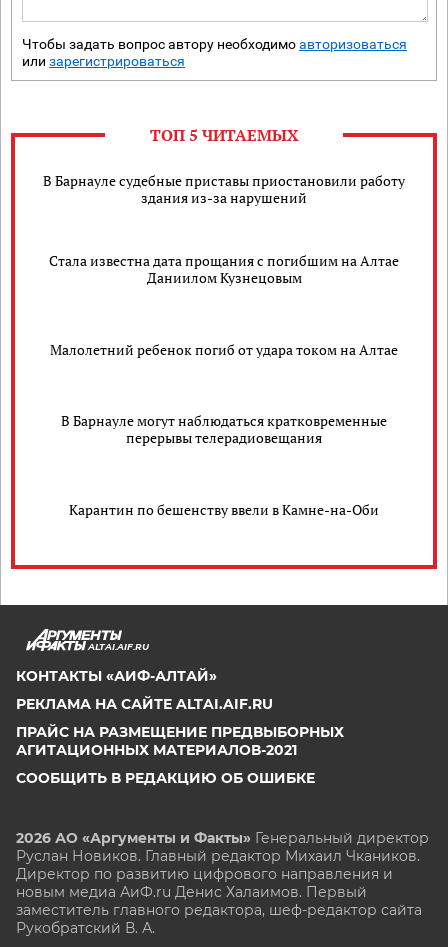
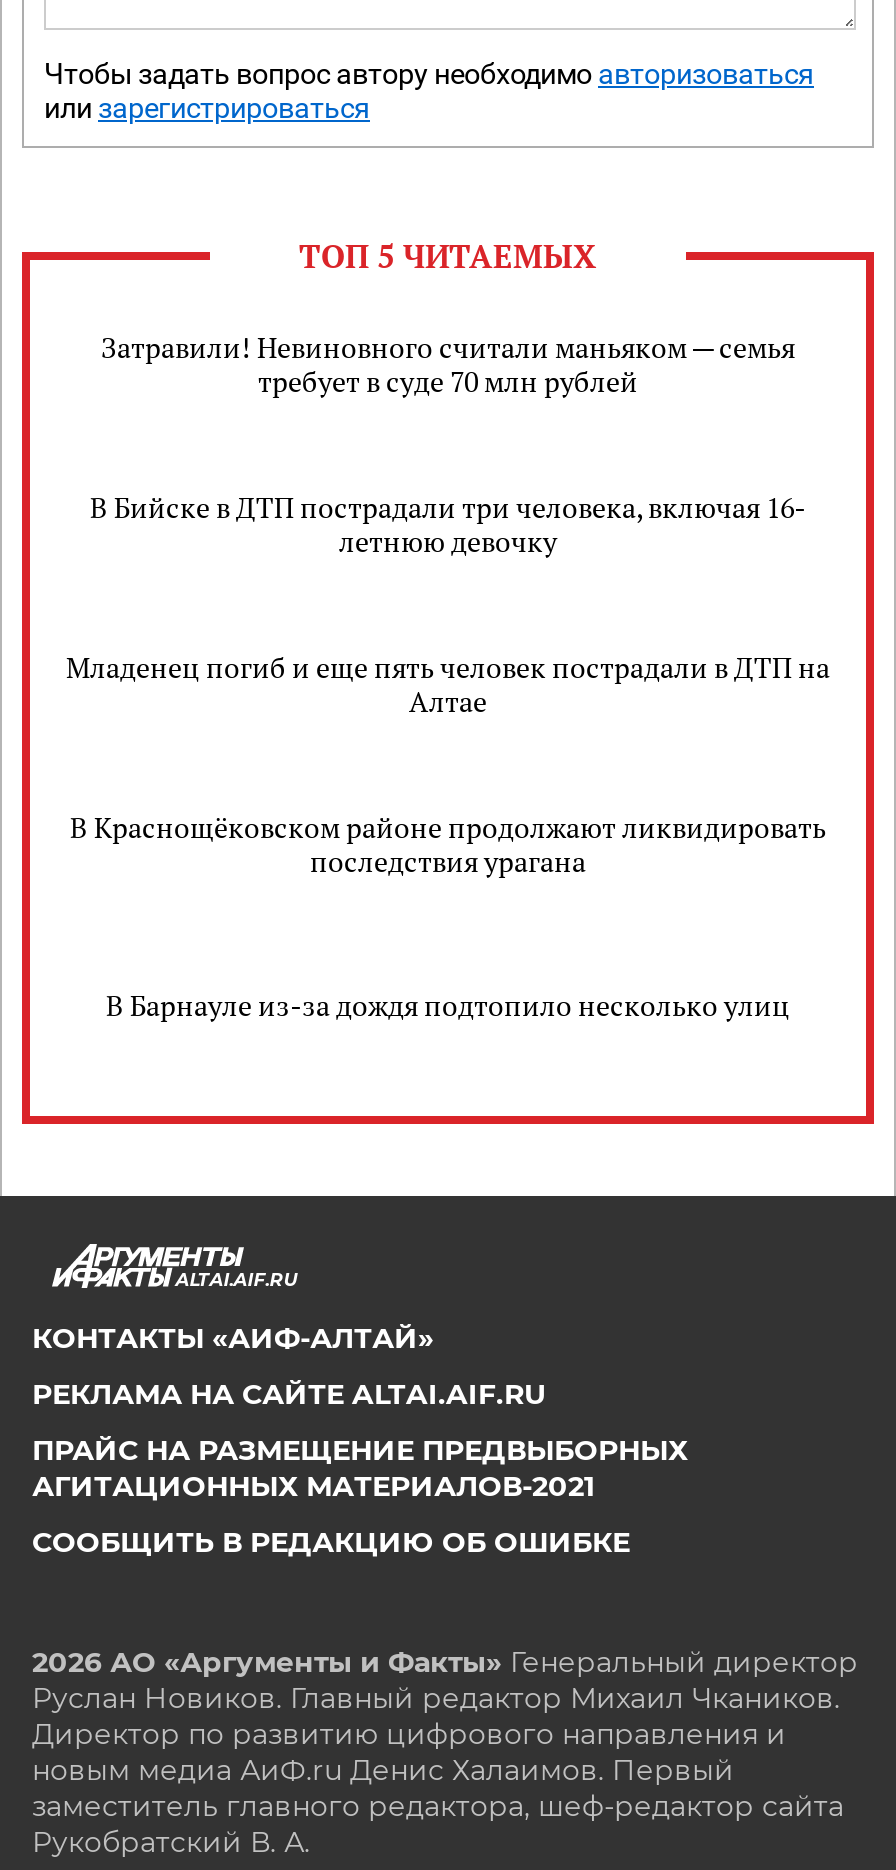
- В Барнауле судебные приставы приостановили работу
- здания из-за нарушений
+ Затравили! Невиновного считали маньяком — семья
+ требует в суде 70 млн рублей

- Стала известна дата прощания с погибшим на Алтае
- Даниилом Кузнецовым
+ В Бийске в ДТП пострадали три человека, включая 16-
+ летнюю девочку

- Малолетний ребенок погиб от удара током на Алтае
+ Младенец погиб и еще пять человек пострадали в ДТП на
+ Алтае

- В Барнауле могут наблюдаться кратковременные
- перерывы телерадиовещания
+ В Краснощёковском районе продолжают ликвидировать
+ последствия урагана

- Карантин по бешенству ввели в Камне-на-Оби
+ В Барнауле из-за дождя подтопило несколько улиц
